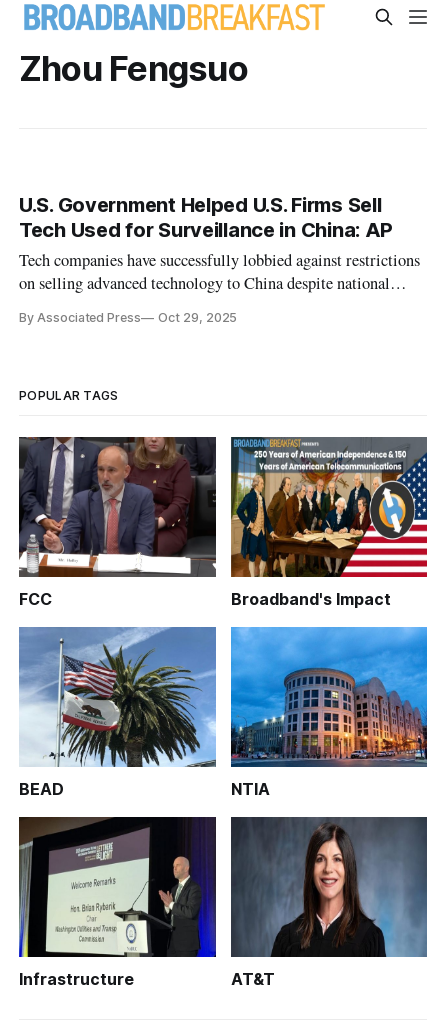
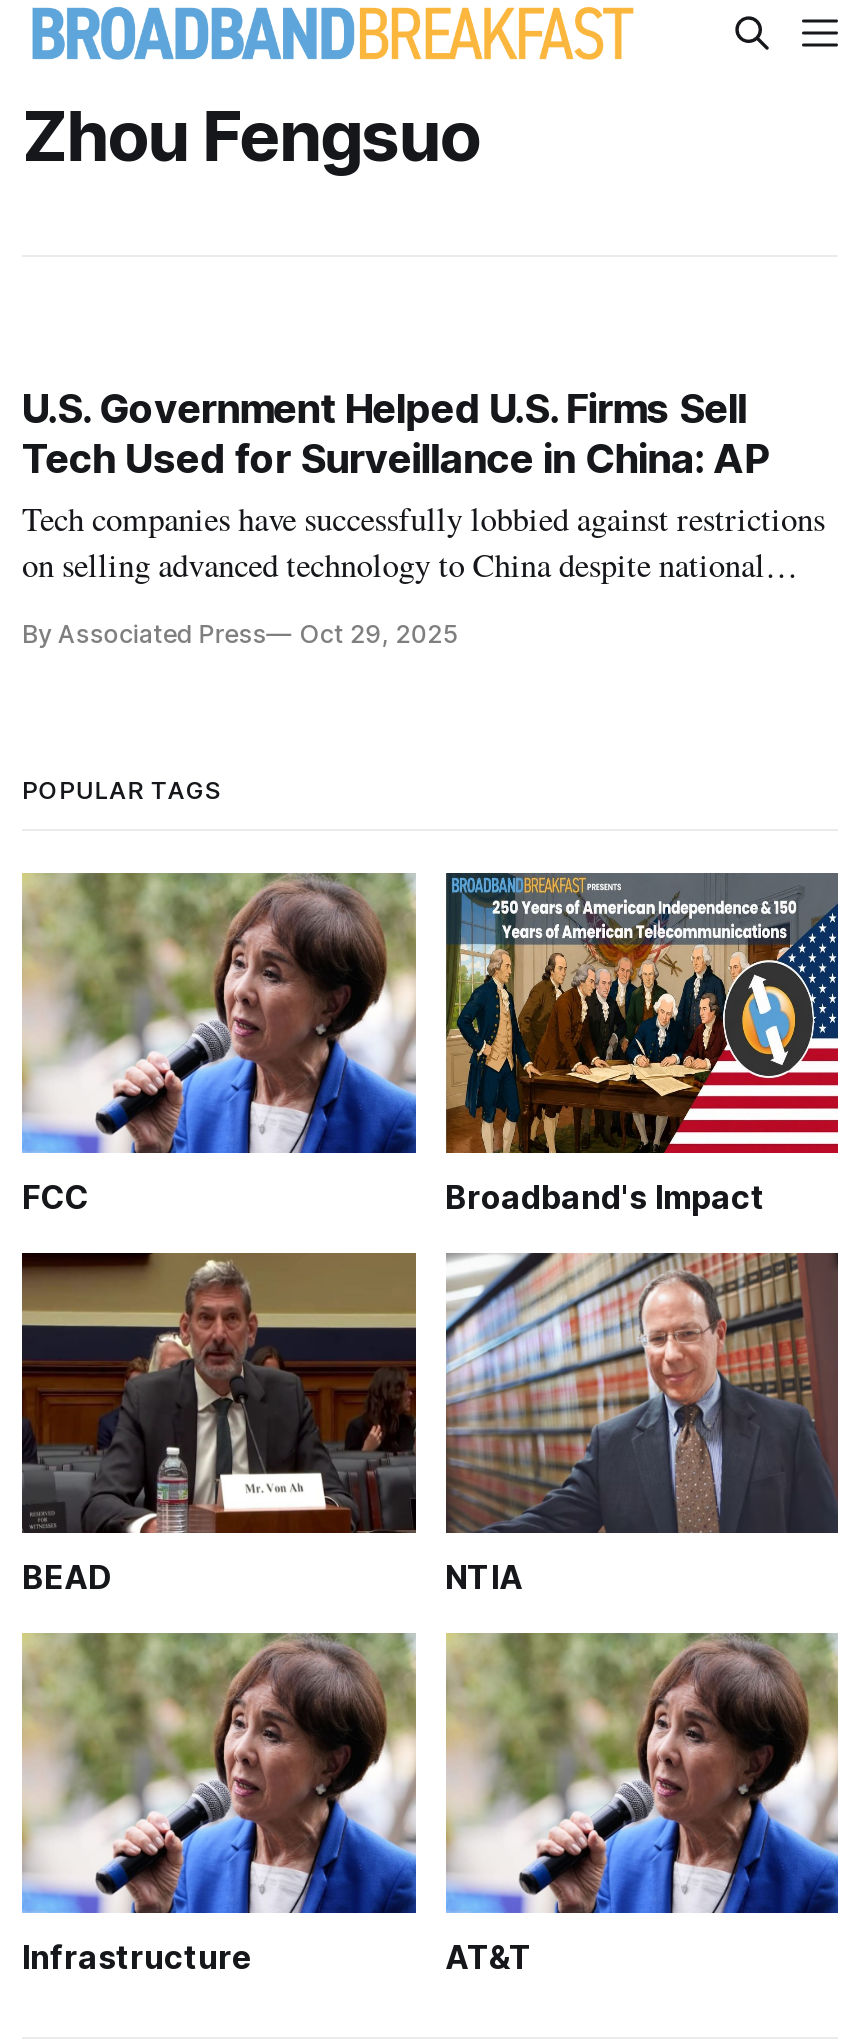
- [image]
+ [image]

- [image]
+ [image]

- [image]
+ [image]

- [image]
+ [image]

- [image]
+ [image]
